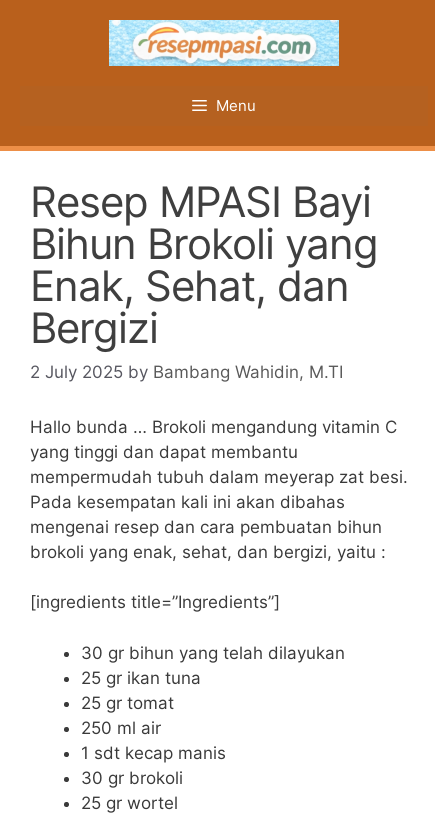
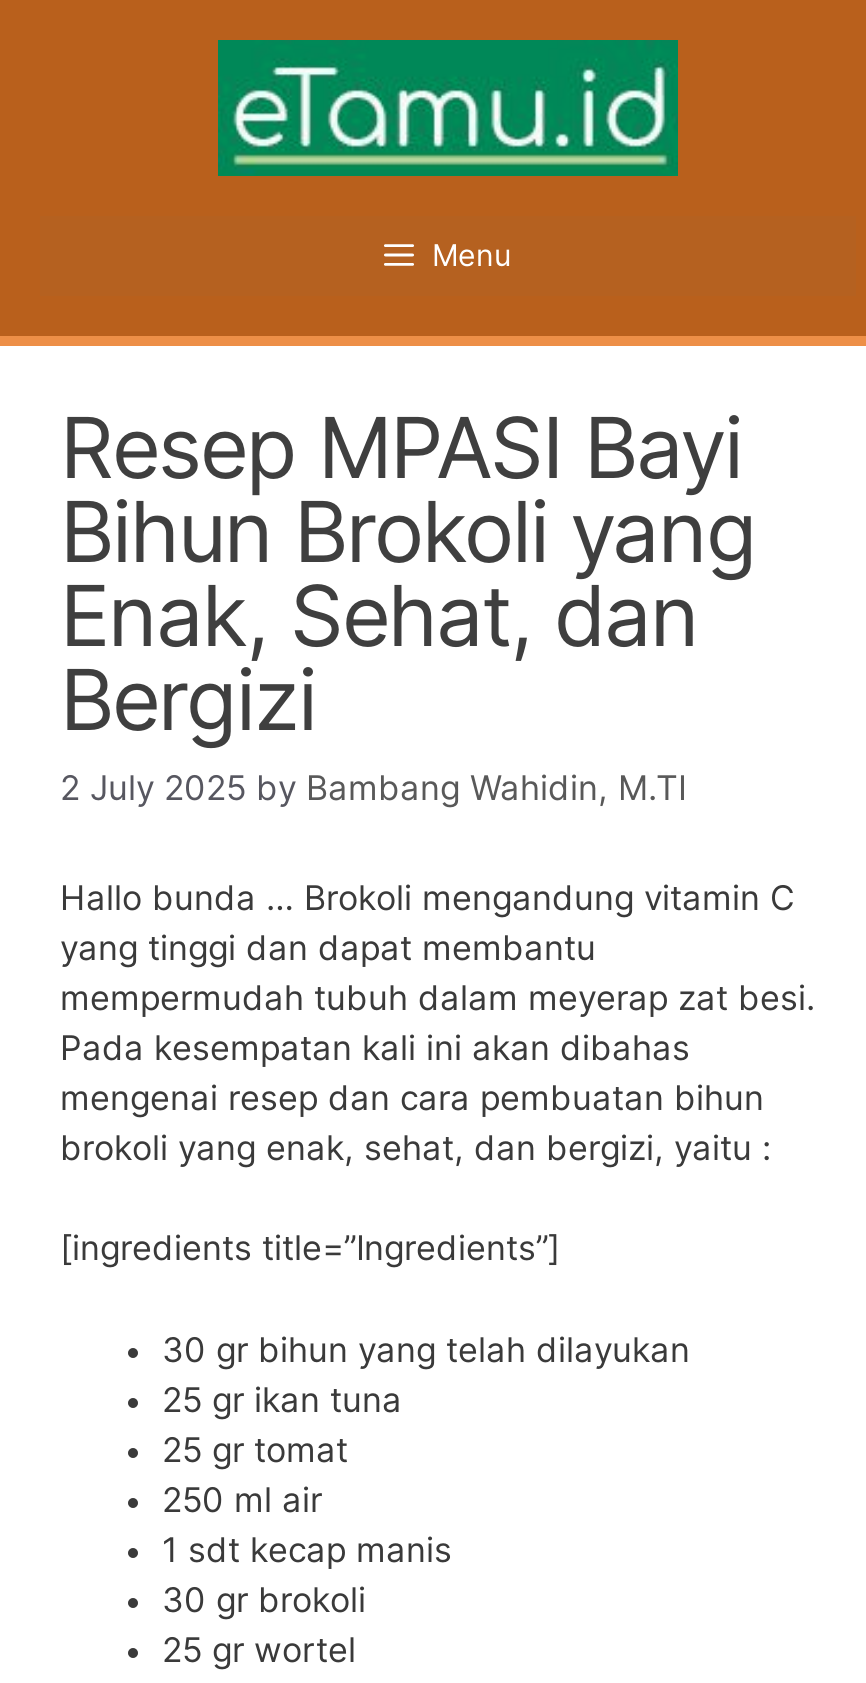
- [image]
+ [image]
